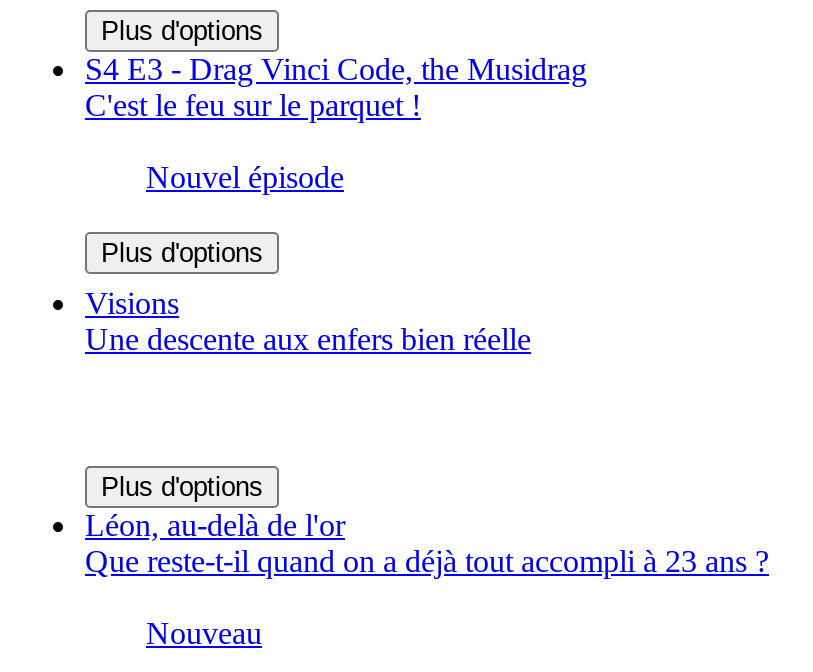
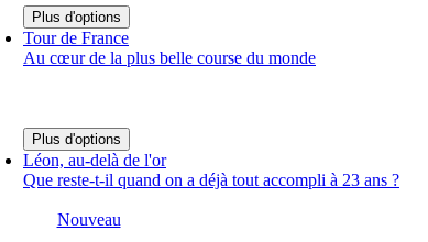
- S4 E3 - Drag Vinci Code, the Musidrag
- C'est le feu sur le parquet !
- Nouvel épisode
- Plus d'options
- Visions
- Une descente aux enfers bien réelle
+ Tour de France
+ Au cœur de la plus belle course du monde
